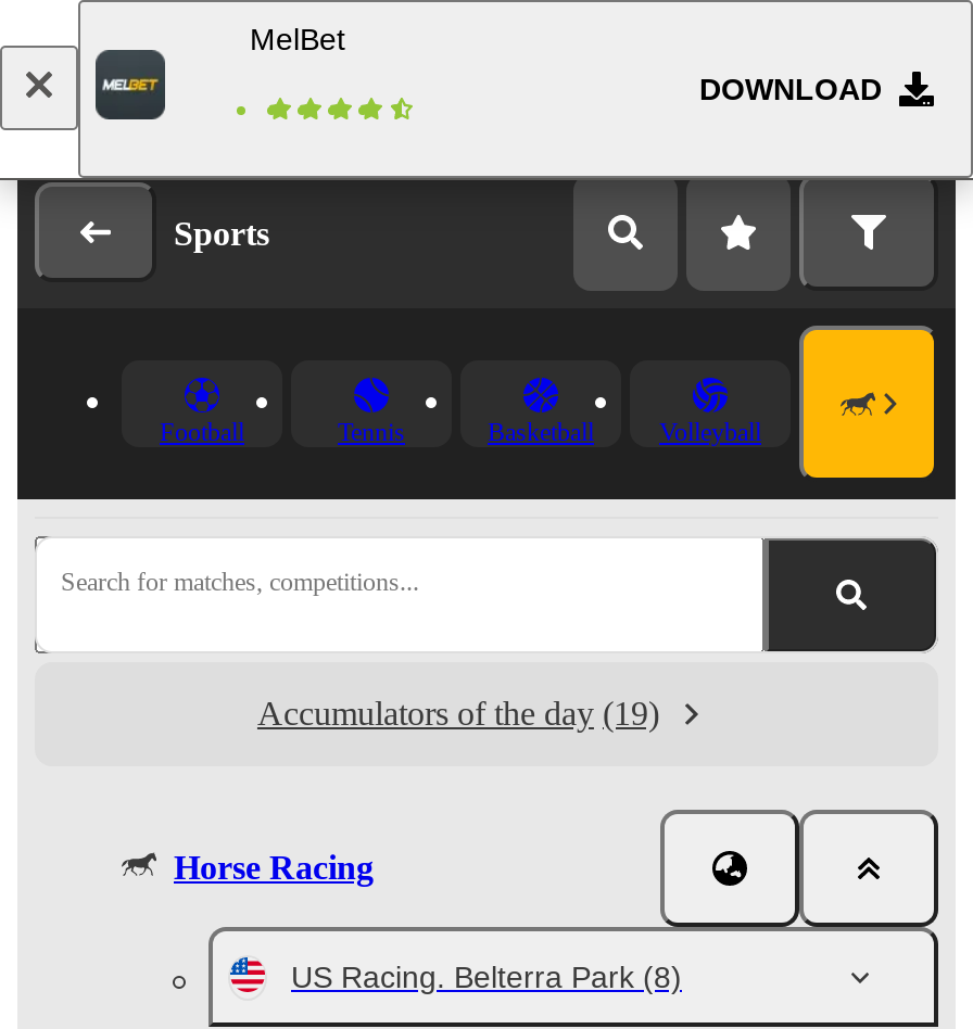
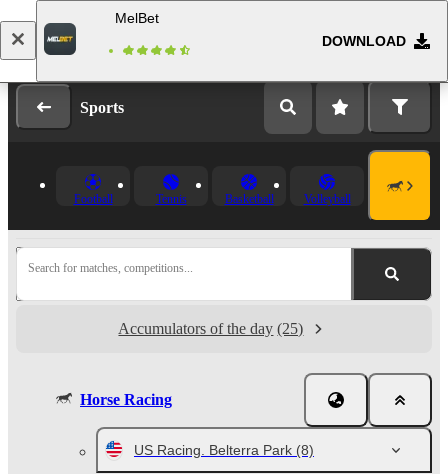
- Accumulators of the day (19)
+ Accumulators of the day (25)
